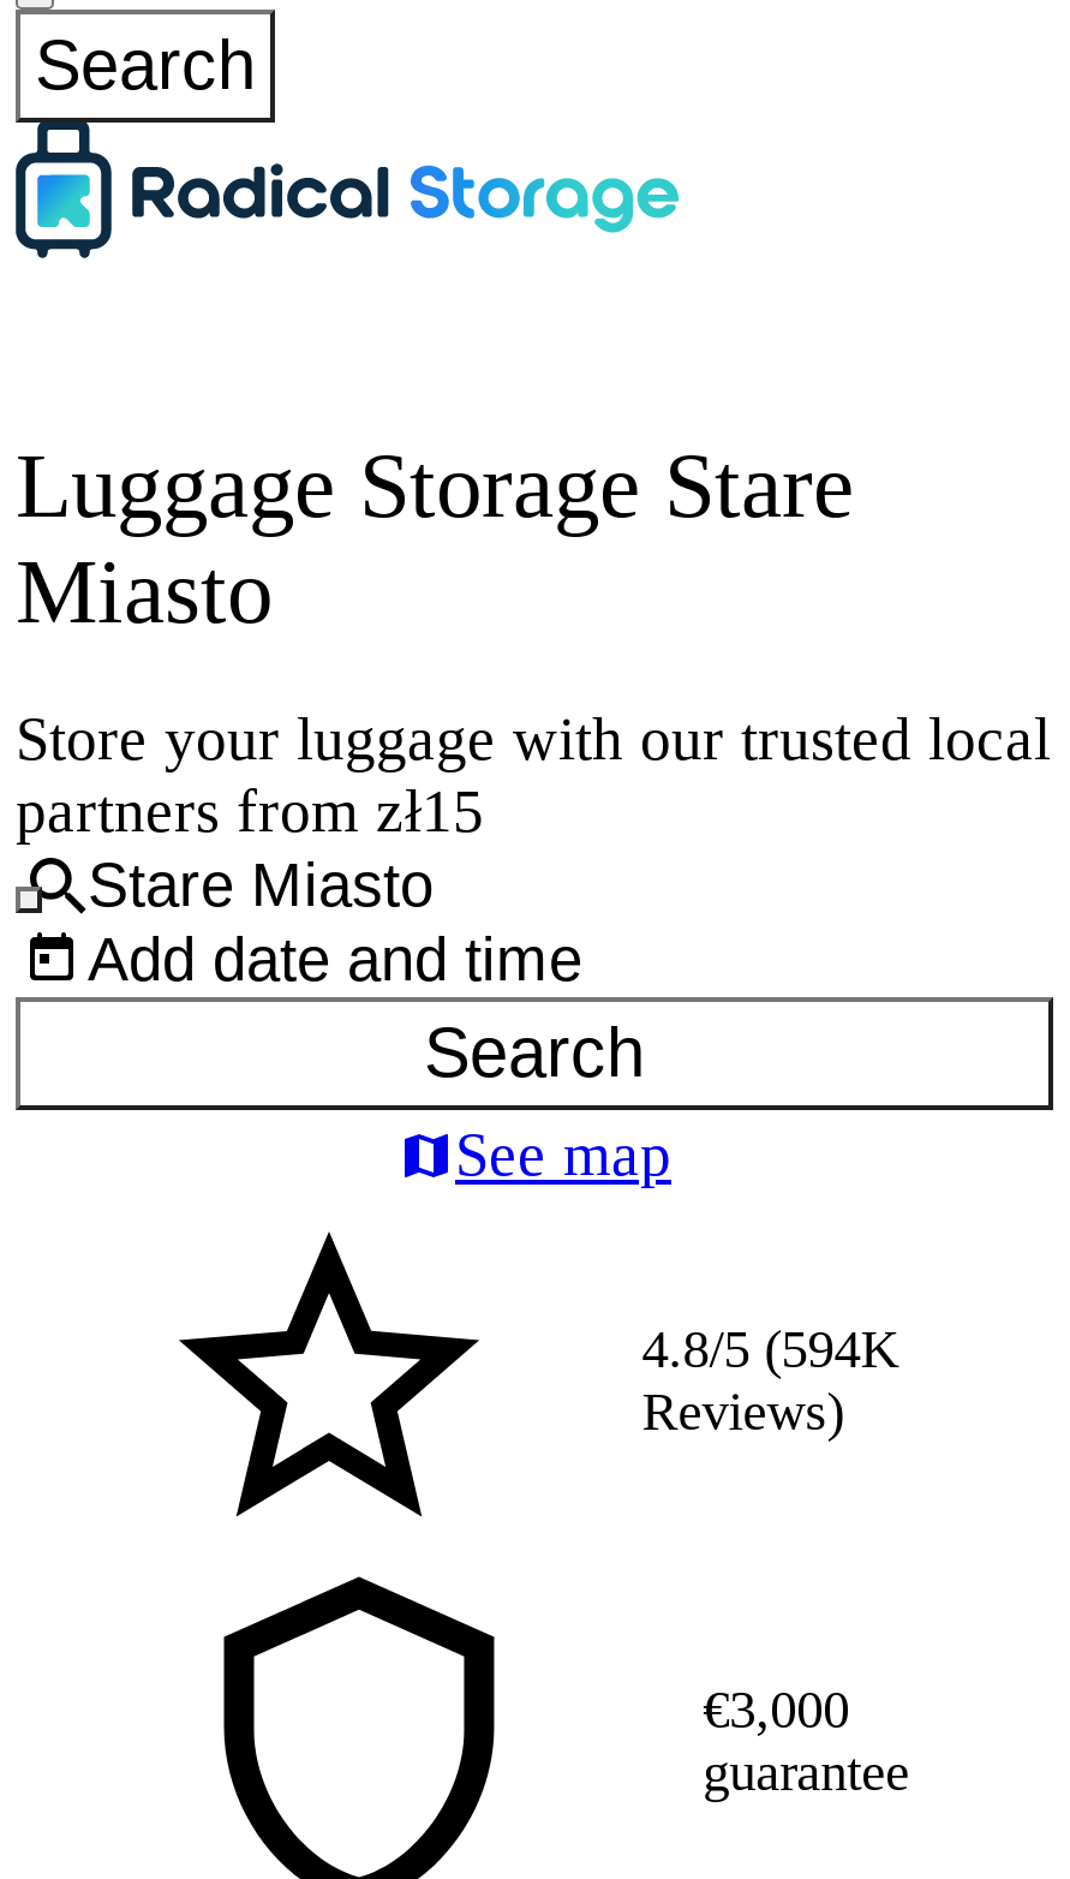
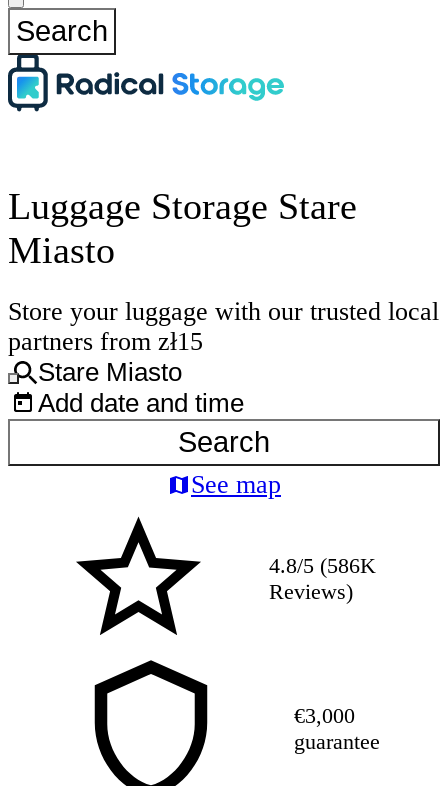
- 4.8/5 (594K
+ 4.8/5 (586K
